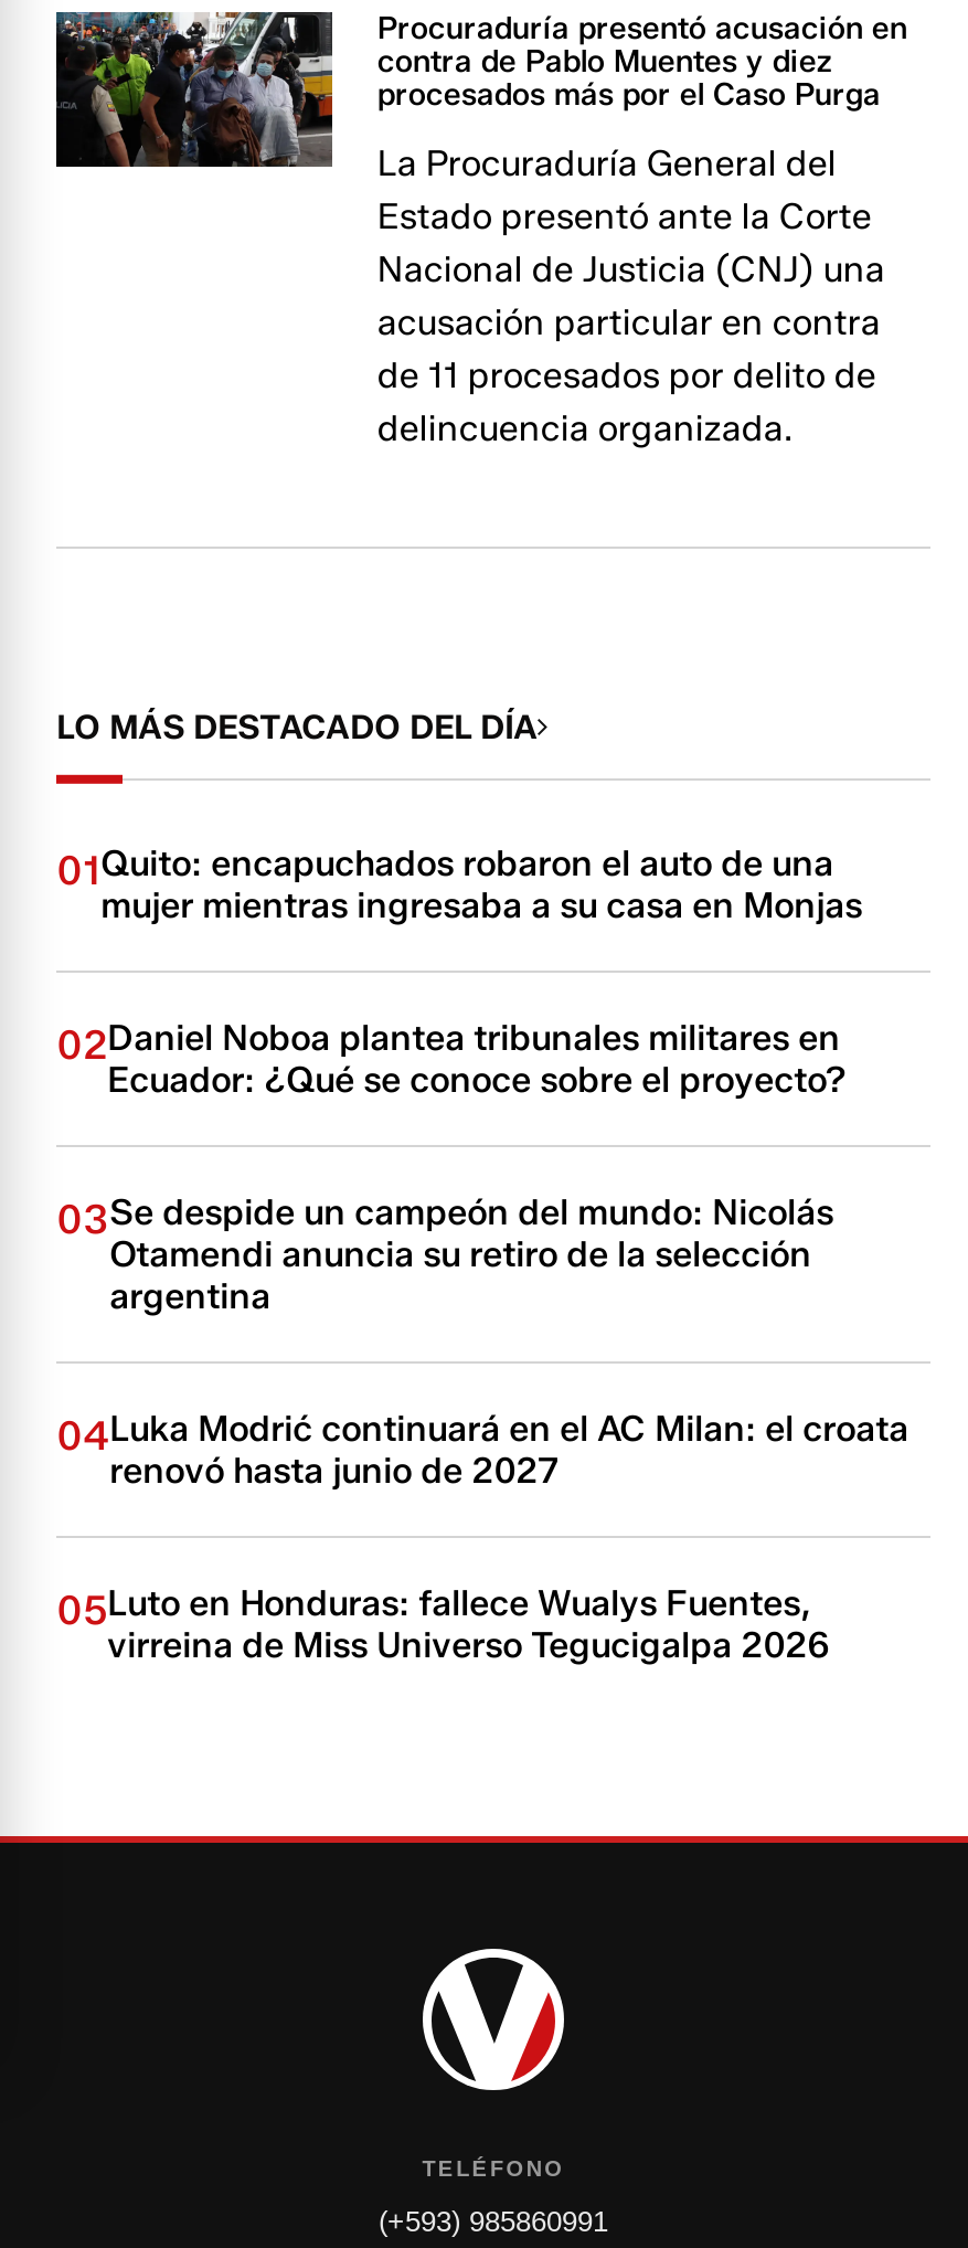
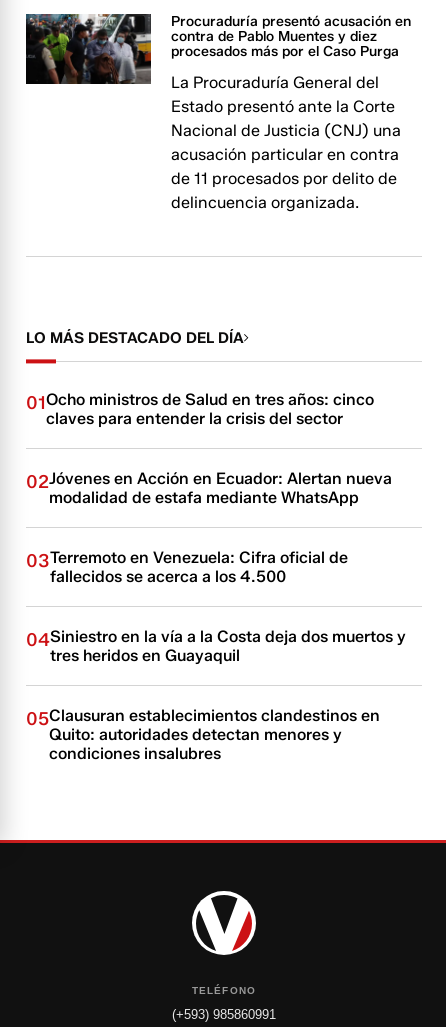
- 01Quito: encapuchados robaron el auto de una
- mujer mientras ingresaba a su casa en Monjas
+ 01Ocho ministros de Salud en tres años: cinco
+ claves para entender la crisis del sector

- 02Daniel Noboa plantea tribunales militares en
- Ecuador: ¿Qué se conoce sobre el proyecto?
+ 02Jóvenes en Acción en Ecuador: Alertan nueva
+ modalidad de estafa mediante WhatsApp

- 03Se despide un campeón del mundo: Nicolás
- Otamendi anuncia su retiro de la selección
- argentina
+ 03Terremoto en Venezuela: Cifra oficial de
+ fallecidos se acerca a los 4.500

- 04Luka Modrić continuará en el AC Milan: el croata
- renovó hasta junio de 2027
+ 04Siniestro en la vía a la Costa deja dos muertos y
+ tres heridos en Guayaquil

- 05Luto en Honduras: fallece Wualys Fuentes,
- virreina de Miss Universo Tegucigalpa 2026
+ 05Clausuran establecimientos clandestinos en
+ Quito: autoridades detectan menores y
+ condiciones insalubres
